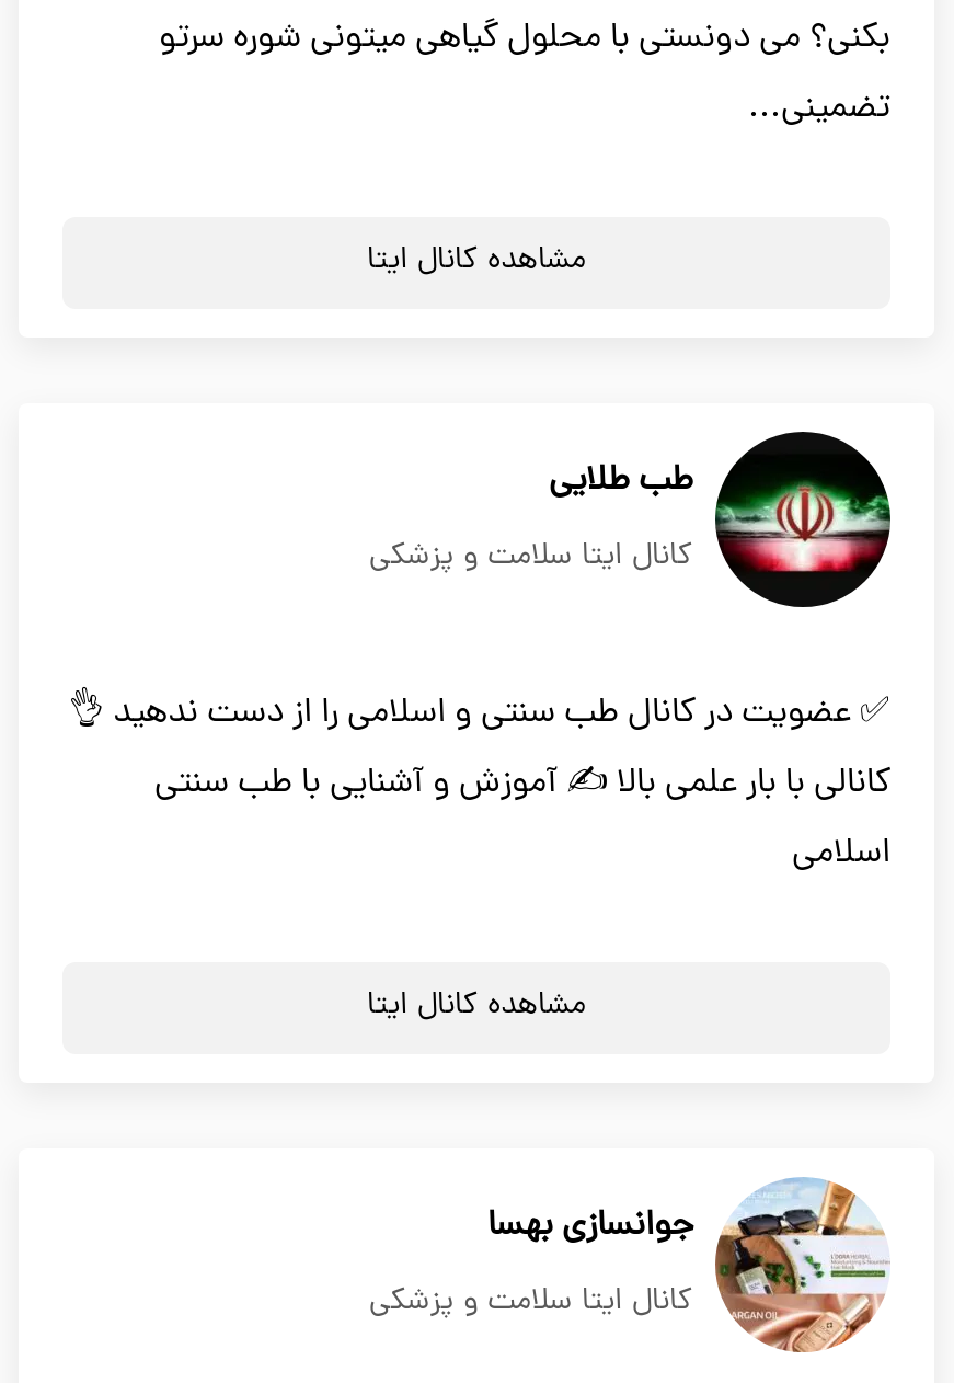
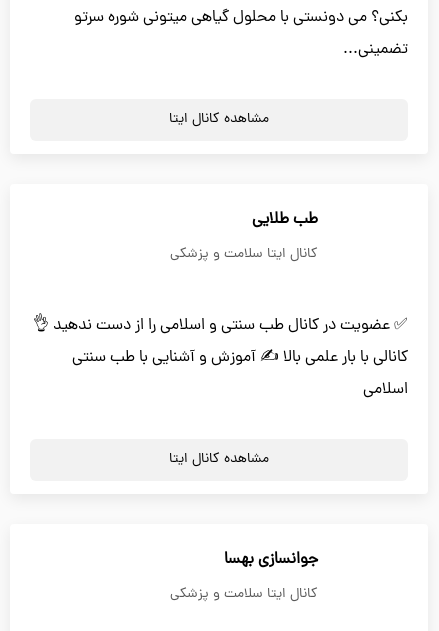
- [image]

- [image]
